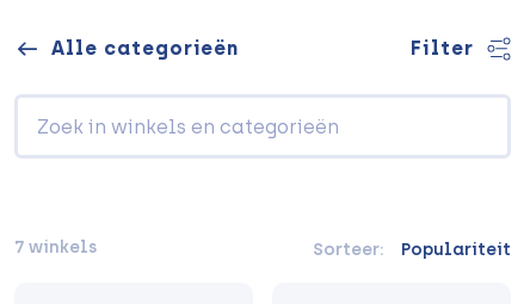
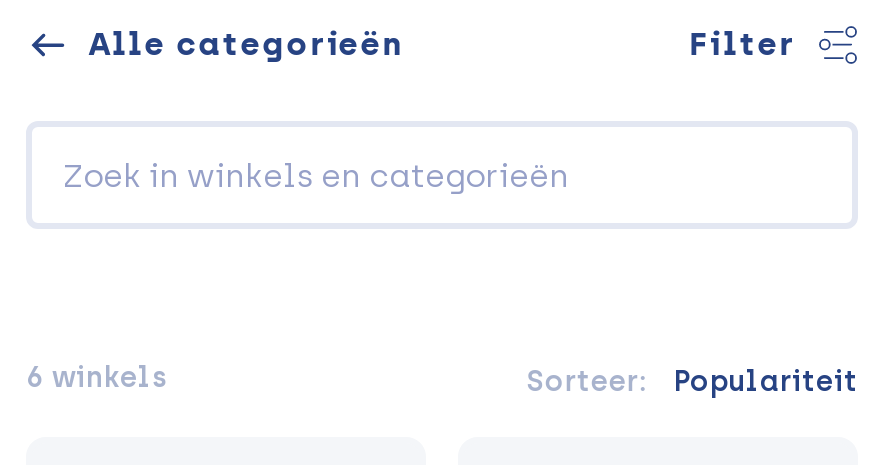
- 7 winkels
+ 6 winkels
